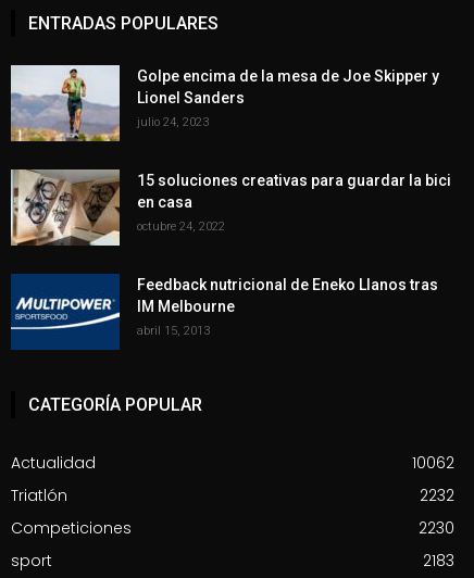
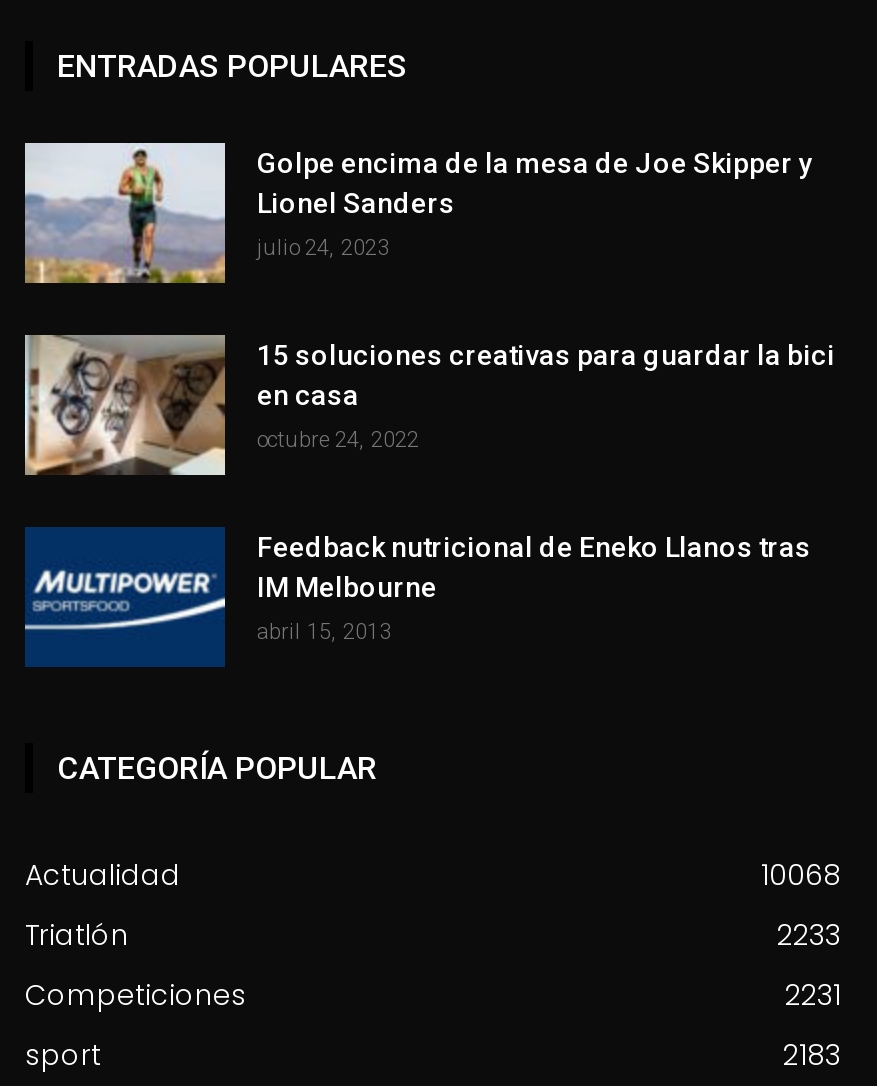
- 10062
+ 10068

- 2232
+ 2233

- 2230
+ 2231
